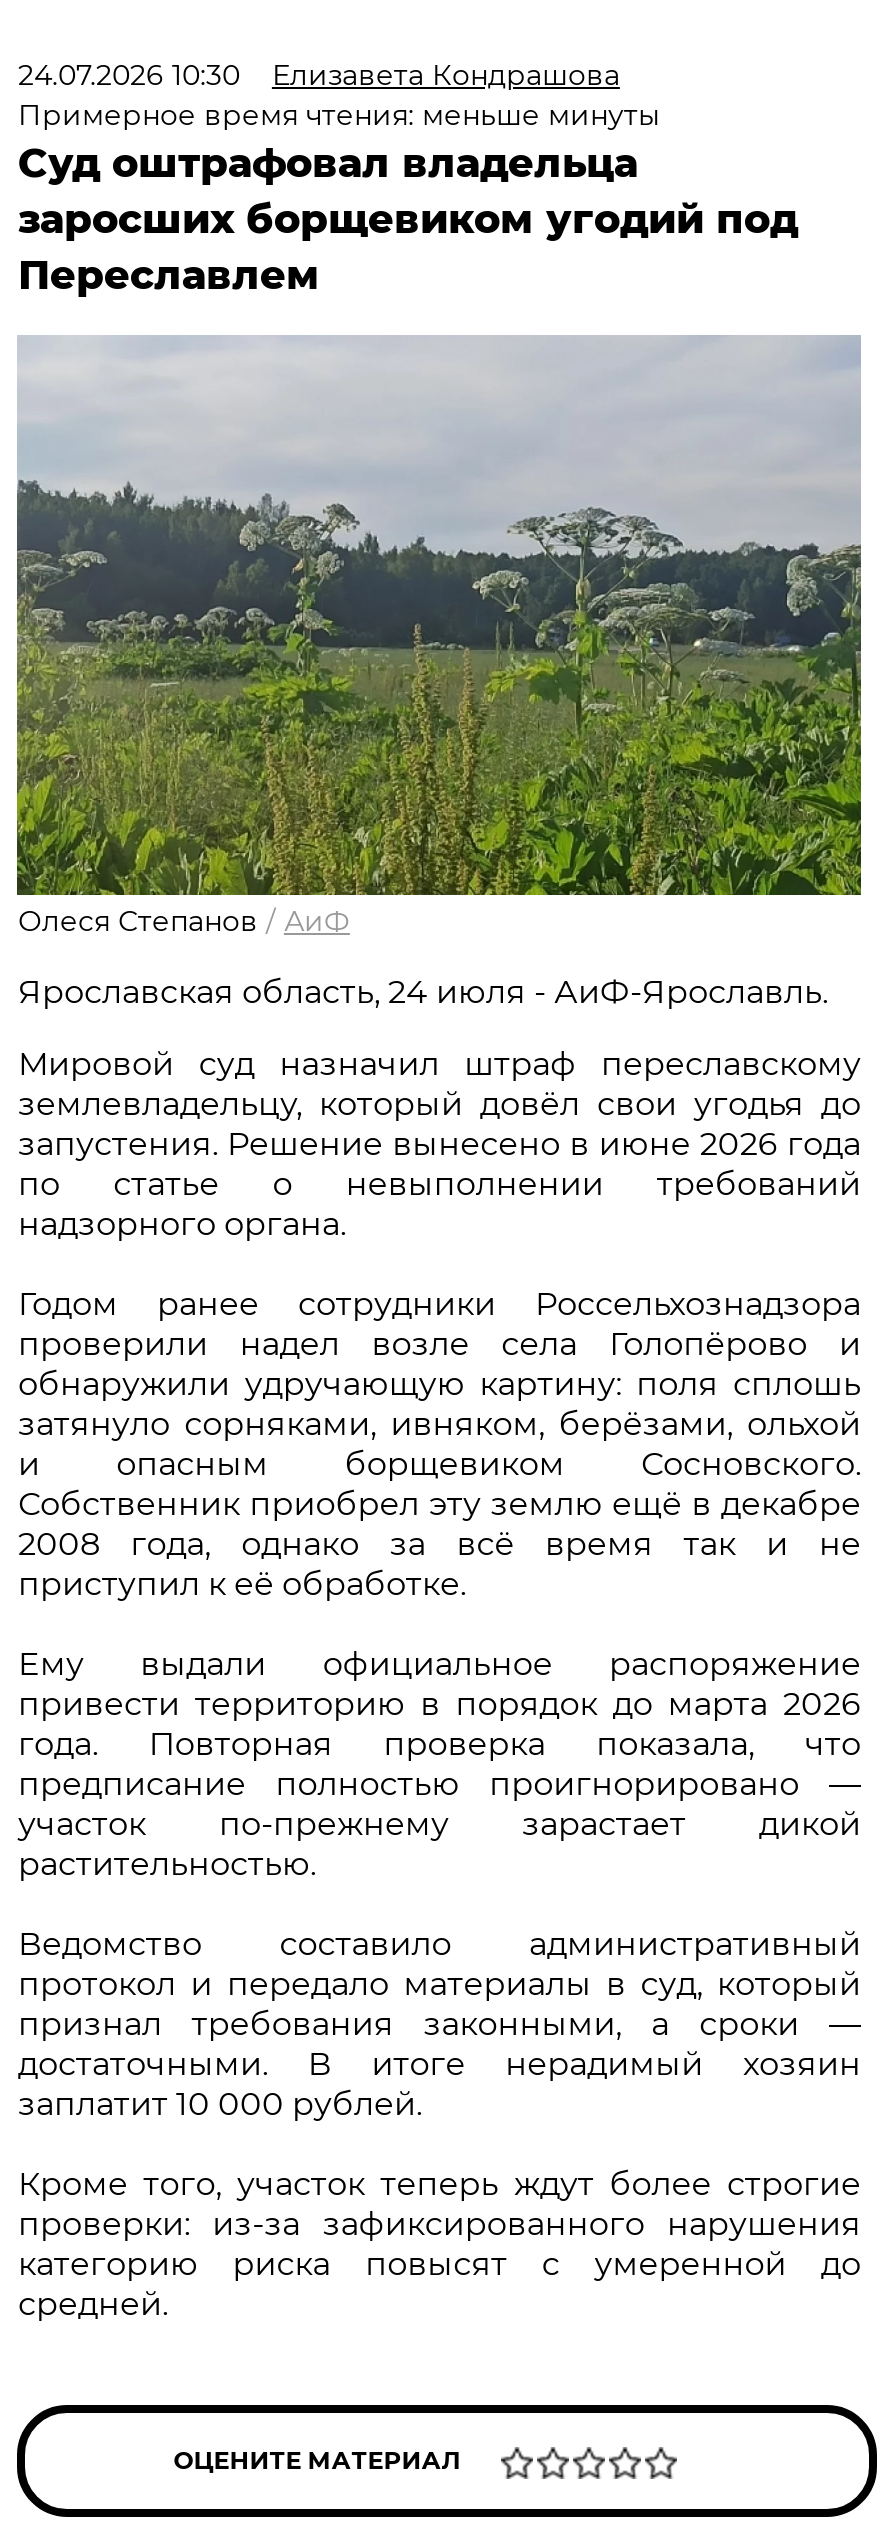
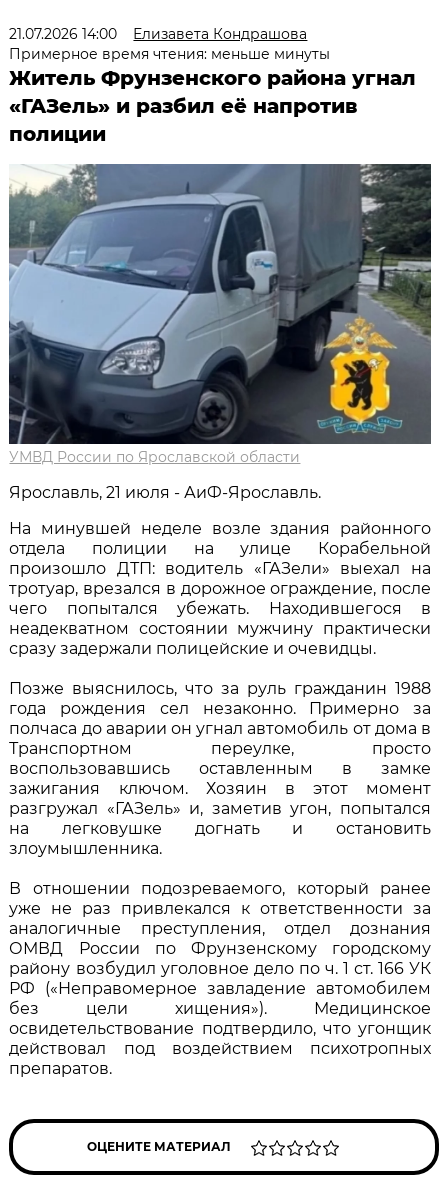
- 24.07.2026 10:30 Елизавета Кондрашова
+ 21.07.2026 14:00 Елизавета Кондрашова

- Суд оштрафовал владельца
- заросших борщевиком угодий под
- Переславлем
+ Житель Фрунзенского района угнал
+ «ГАЗель» и разбил её напротив
+ полиции

- [image]
- Олеся Степанов / АиФ
- Ярославская область, 24 июля - АиФ-Ярославль.
- Мировой суд назначил штраф переславскому
- землевладельцу, который довёл свои угодья до
- запустения. Решение вынесено в июне 2026 года
- по статье о невыполнении требований
- надзорного органа.
- Годом ранее сотрудники Россельхознадзора
- проверили надел возле села Голопёрово и
- обнаружили удручающую картину: поля сплошь
- затянуло сорняками, ивняком, берёзами, ольхой
- и опасным борщевиком Сосновского.
- Собственник приобрел эту землю ещё в декабре
- 2008 года, однако за всё время так и не
- приступил к её обработке.
- Ему выдали официальное распоряжение
- привести территорию в порядок до марта 2026
- года. Повторная проверка показала, что
- предписание полностью проигнорировано —
- участок по-прежнему зарастает дикой
- растительностью.
- Ведомство составило административный
- протокол и передало материалы в суд, который
- признал требования законными, а сроки —
- достаточными. В итоге нерадимый хозяин
- заплатит 10 000 рублей.
- Кроме того, участок теперь ждут более строгие
- проверки: из-за зафиксированного нарушения
- категорию риска повысят с умеренной до
- средней.
+ [image]
+ УМВД России по Ярославской области
+ Ярославль, 21 июля - АиФ-Ярославль.
+ На минувшей неделе возле здания районного
+ отдела полиции на улице Корабельной
+ произошло ДТП: водитель «ГАЗели» выехал на
+ тротуар, врезался в дорожное ограждение, после
+ чего попытался убежать. Находившегося в
+ неадекватном состоянии мужчину практически
+ сразу задержали полицейские и очевидцы.
+ Позже выяснилось, что за руль гражданин 1988
+ года рождения сел незаконно. Примерно за
+ полчаса до аварии он угнал автомобиль от дома в
+ Транспортном переулке, просто
+ воспользовавшись оставленным в замке
+ зажигания ключом. Хозяин в этот момент
+ разгружал «ГАЗель» и, заметив угон, попытался
+ на легковушке догнать и остановить
+ злоумышленника.
+ В отношении подозреваемого, который ранее
+ уже не раз привлекался к ответственности за
+ аналогичные преступления, отдел дознания
+ ОМВД России по Фрунзенскому городскому
+ району возбудил уголовное дело по ч. 1 ст. 166 УК
+ РФ («Неправомерное завладение автомобилем
+ без цели хищения»). Медицинское
+ освидетельствование подтвердило, что угонщик
+ действовал под воздействием психотропных
+ препаратов.
